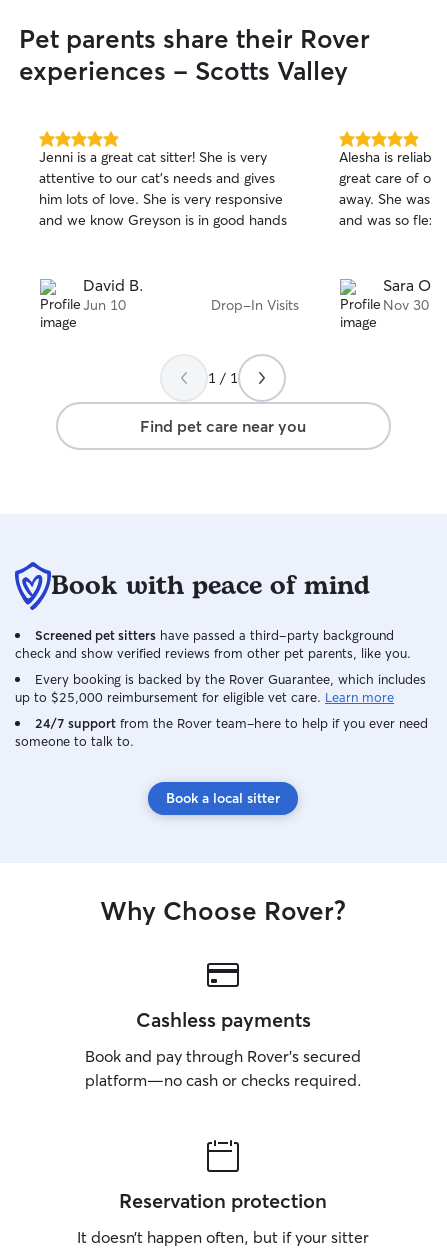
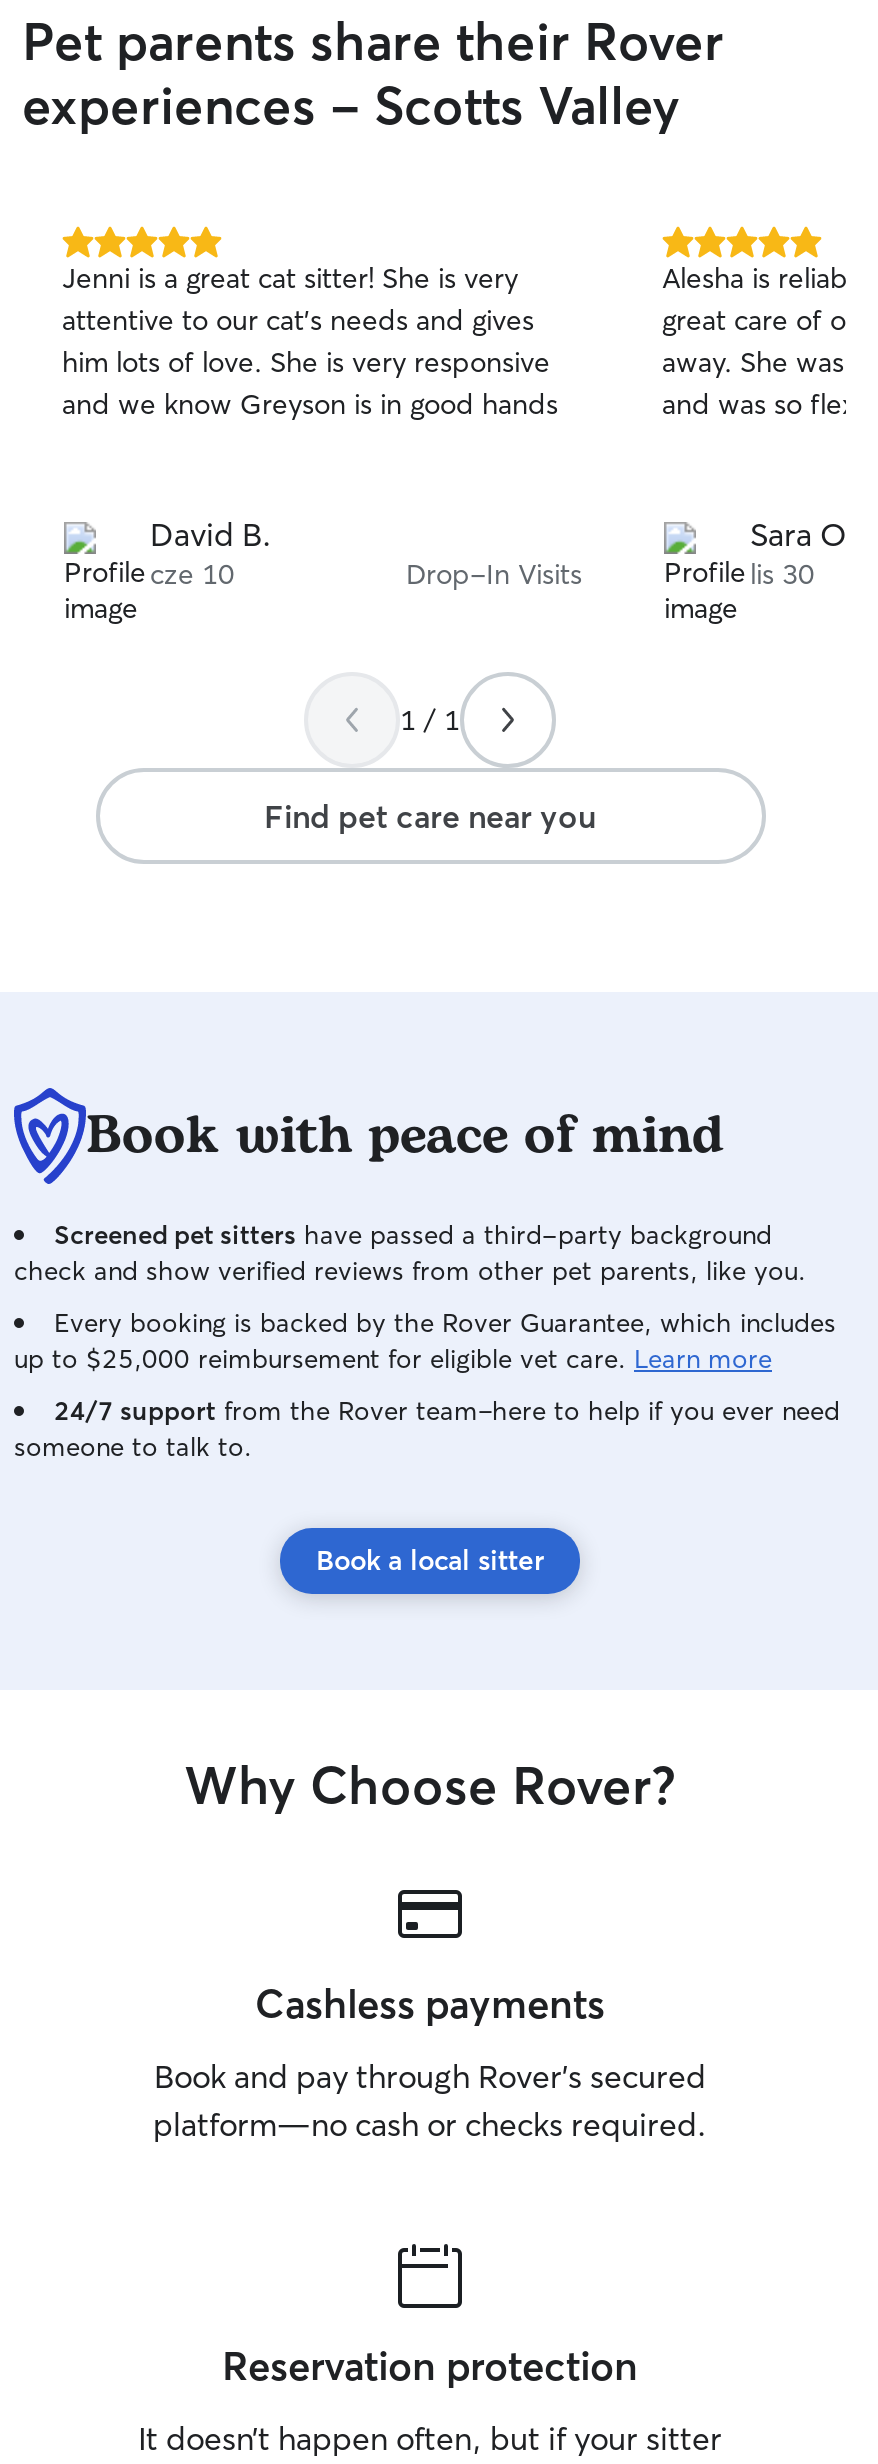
- Jun 10
+ cze 10

- Nov 30
+ lis 30
